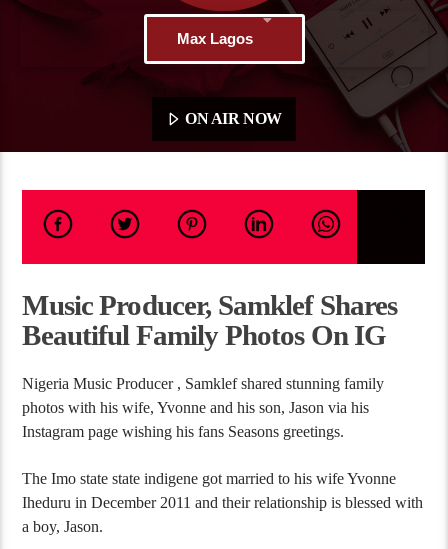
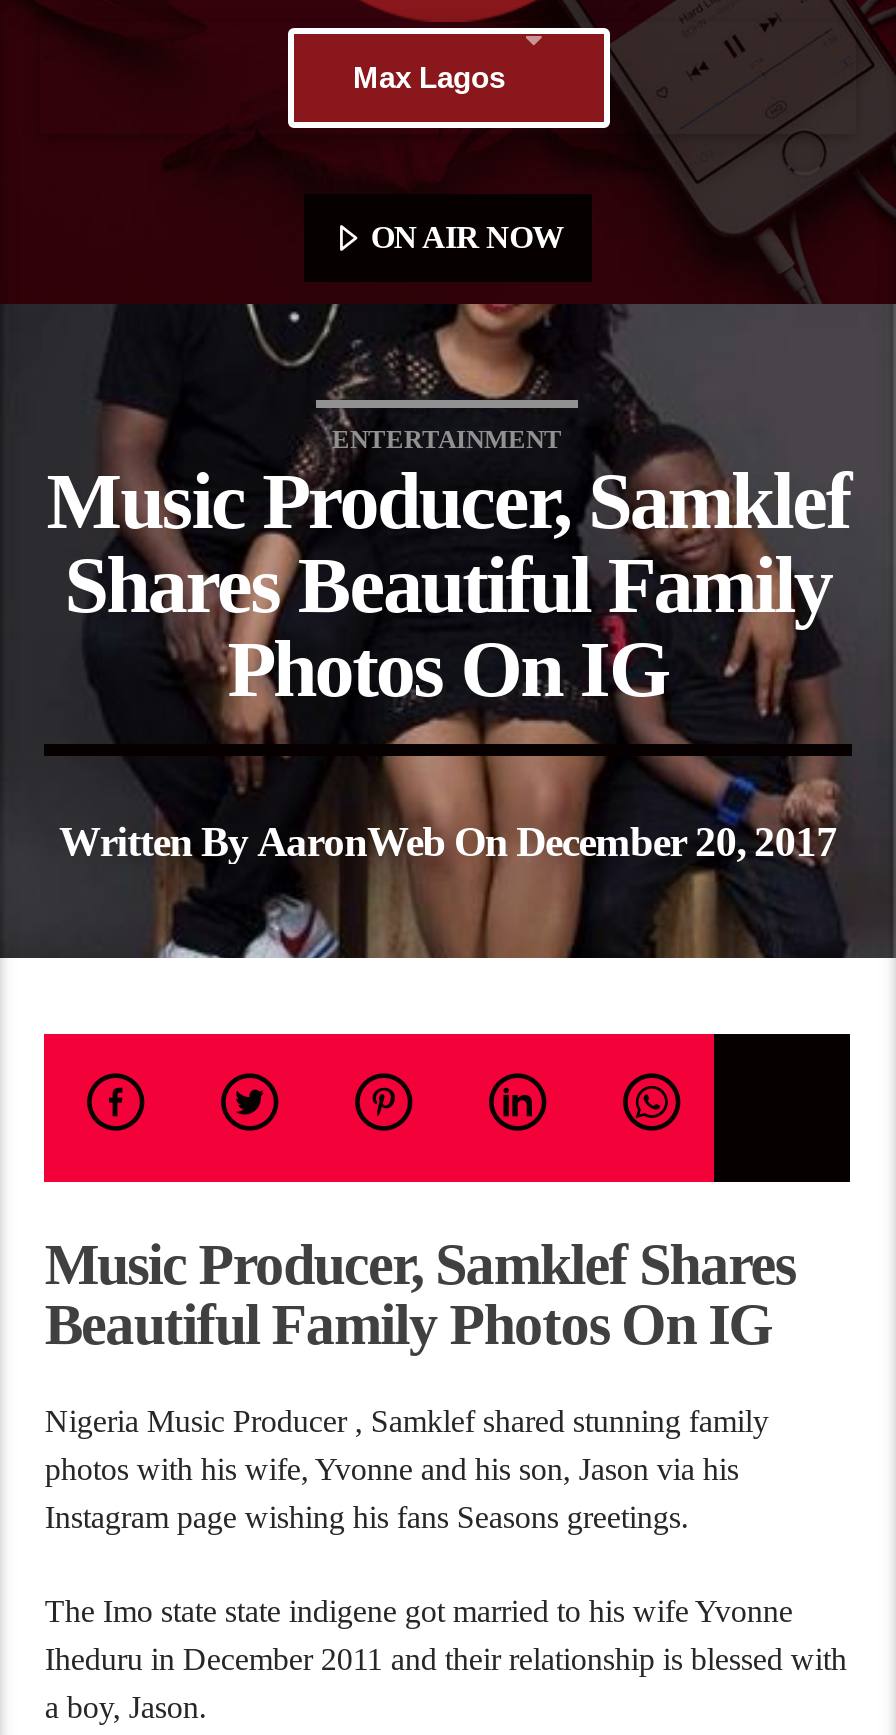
+ [image]
+ ENTERTAINMENT
+ Music Producer, Samklef
+ Shares Beautiful Family
+ Photos On IG
+ Written By AaronWeb On December 20, 2017
